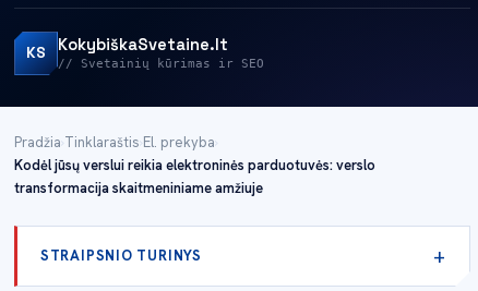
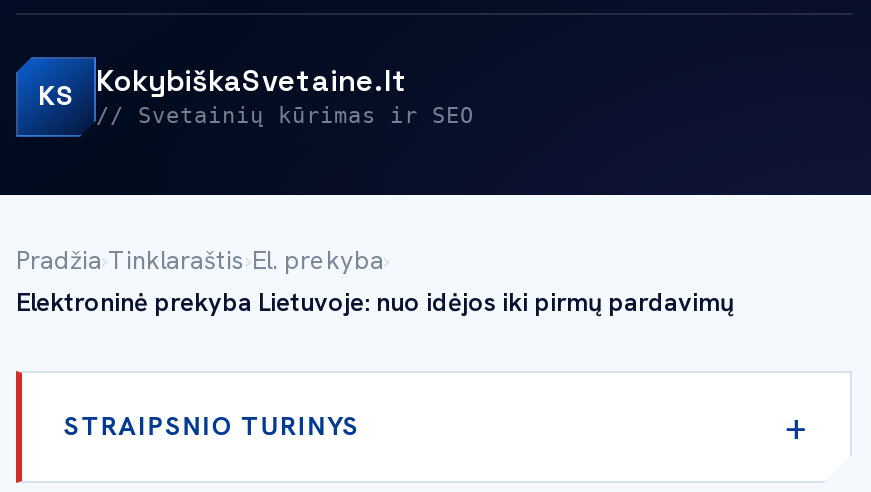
- Kodėl jūsų verslui reikia elektroninės parduotuvės: verslo
- transformacija skaitmeniniame amžiuje
+ Elektroninė prekyba Lietuvoje: nuo idėjos iki pirmų pardavimų
